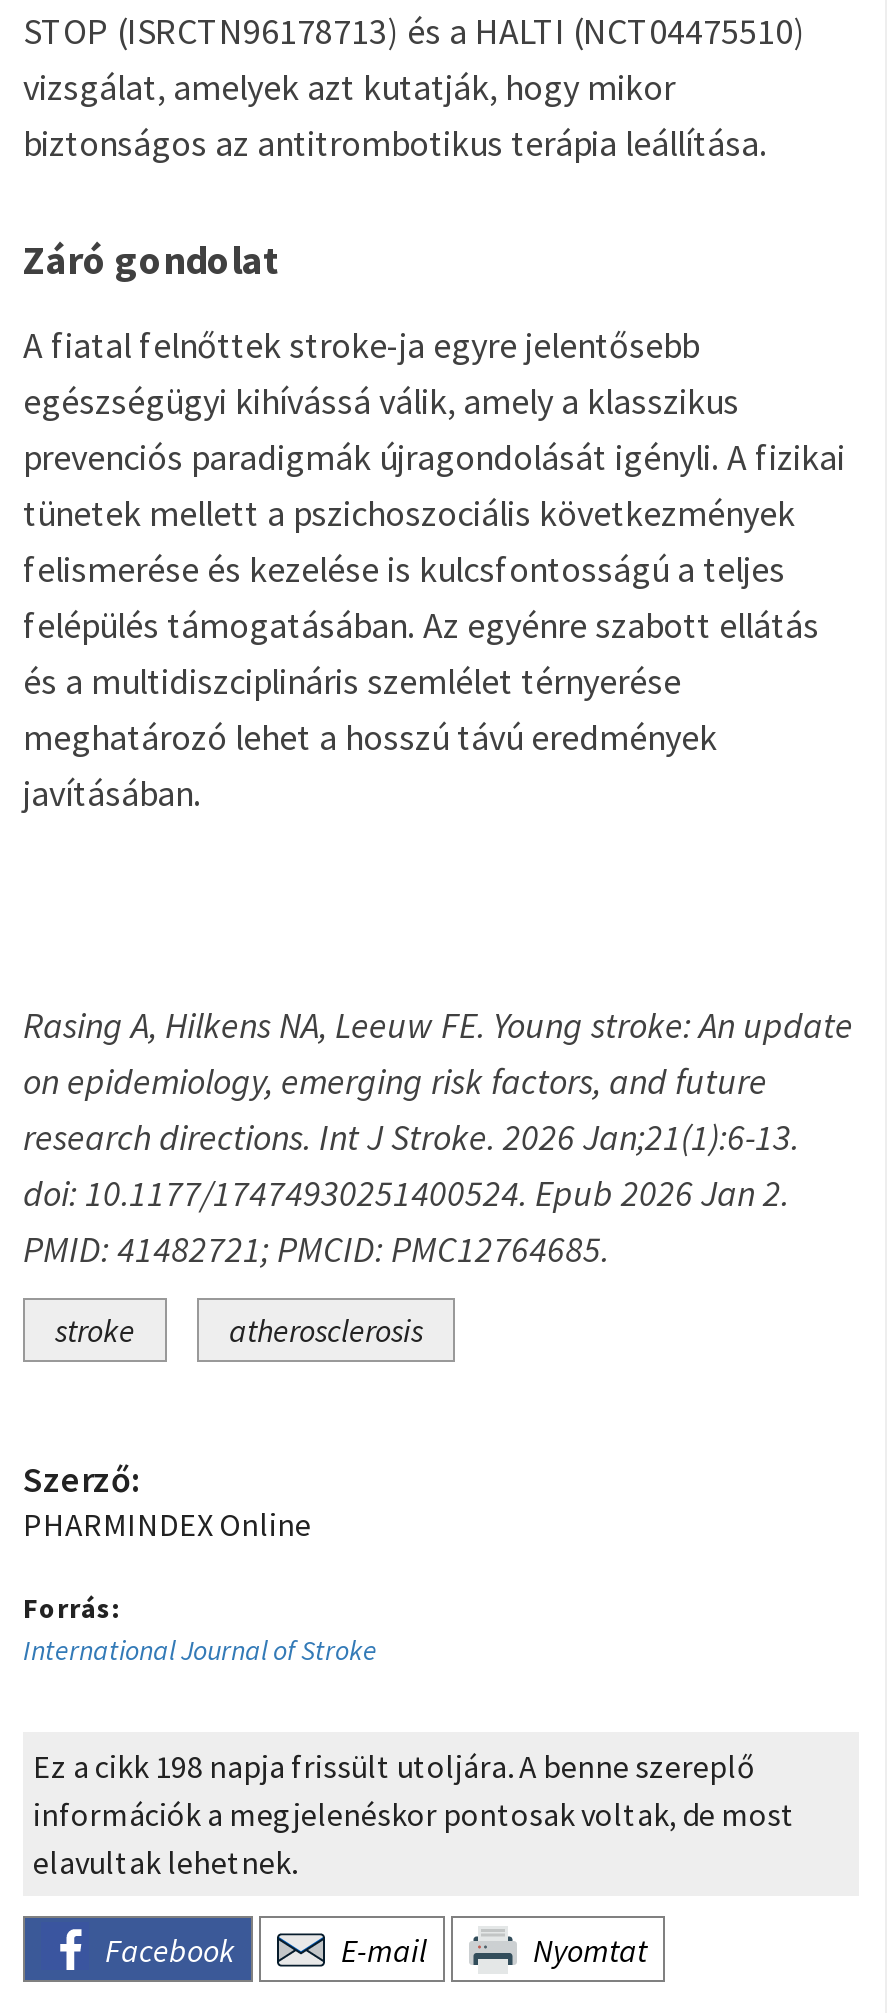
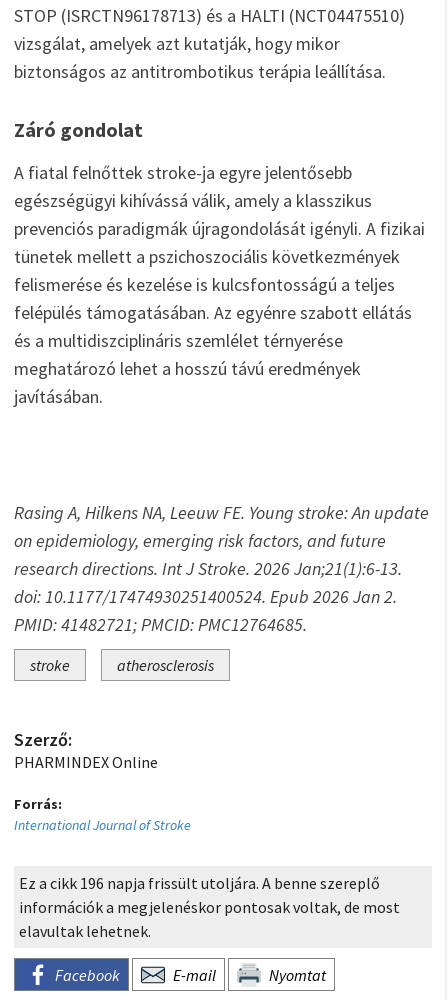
- Ez a cikk 198 napja frissült utoljára. A benne szereplő
+ Ez a cikk 196 napja frissült utoljára. A benne szereplő
